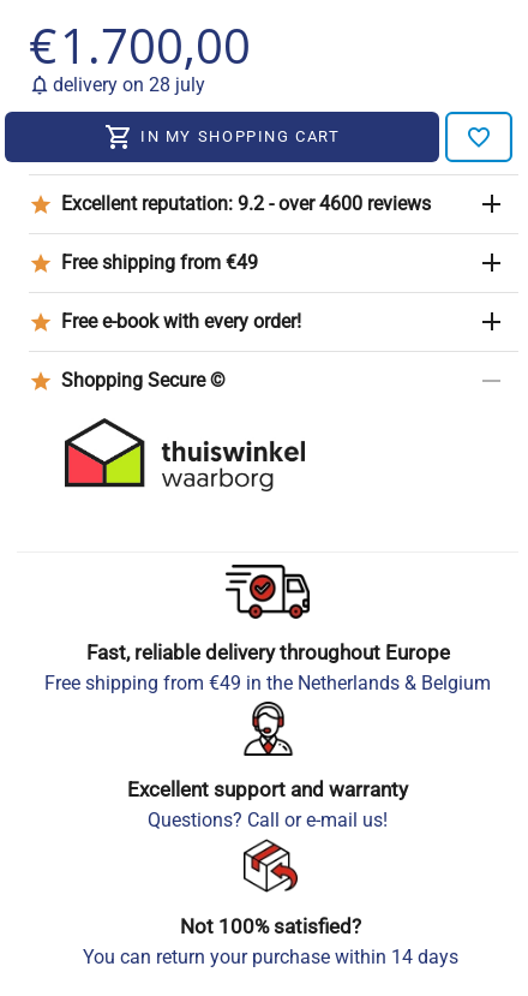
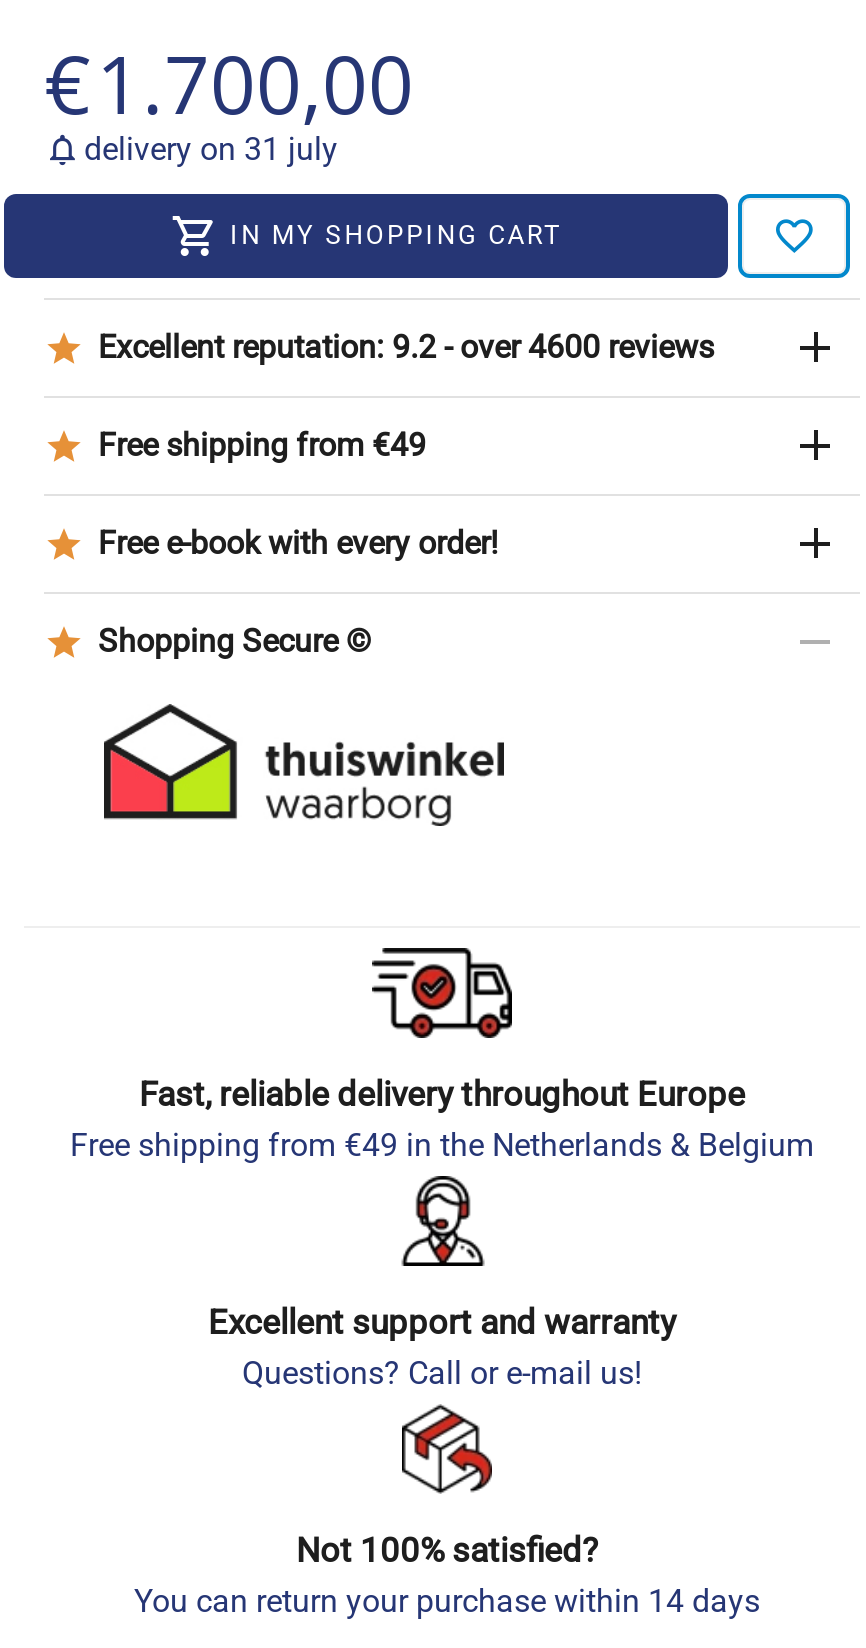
- delivery on 28 july
+ delivery on 31 july
